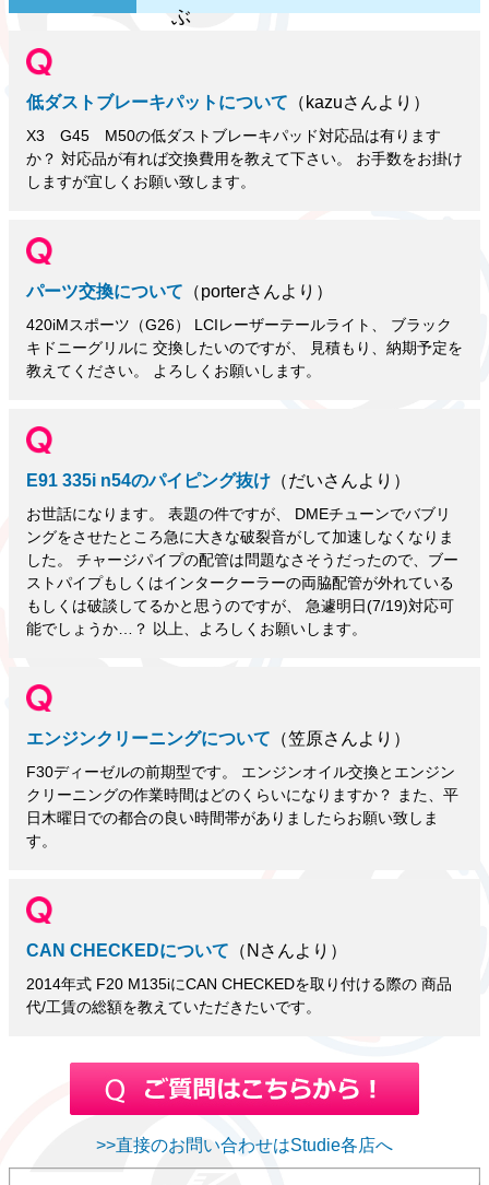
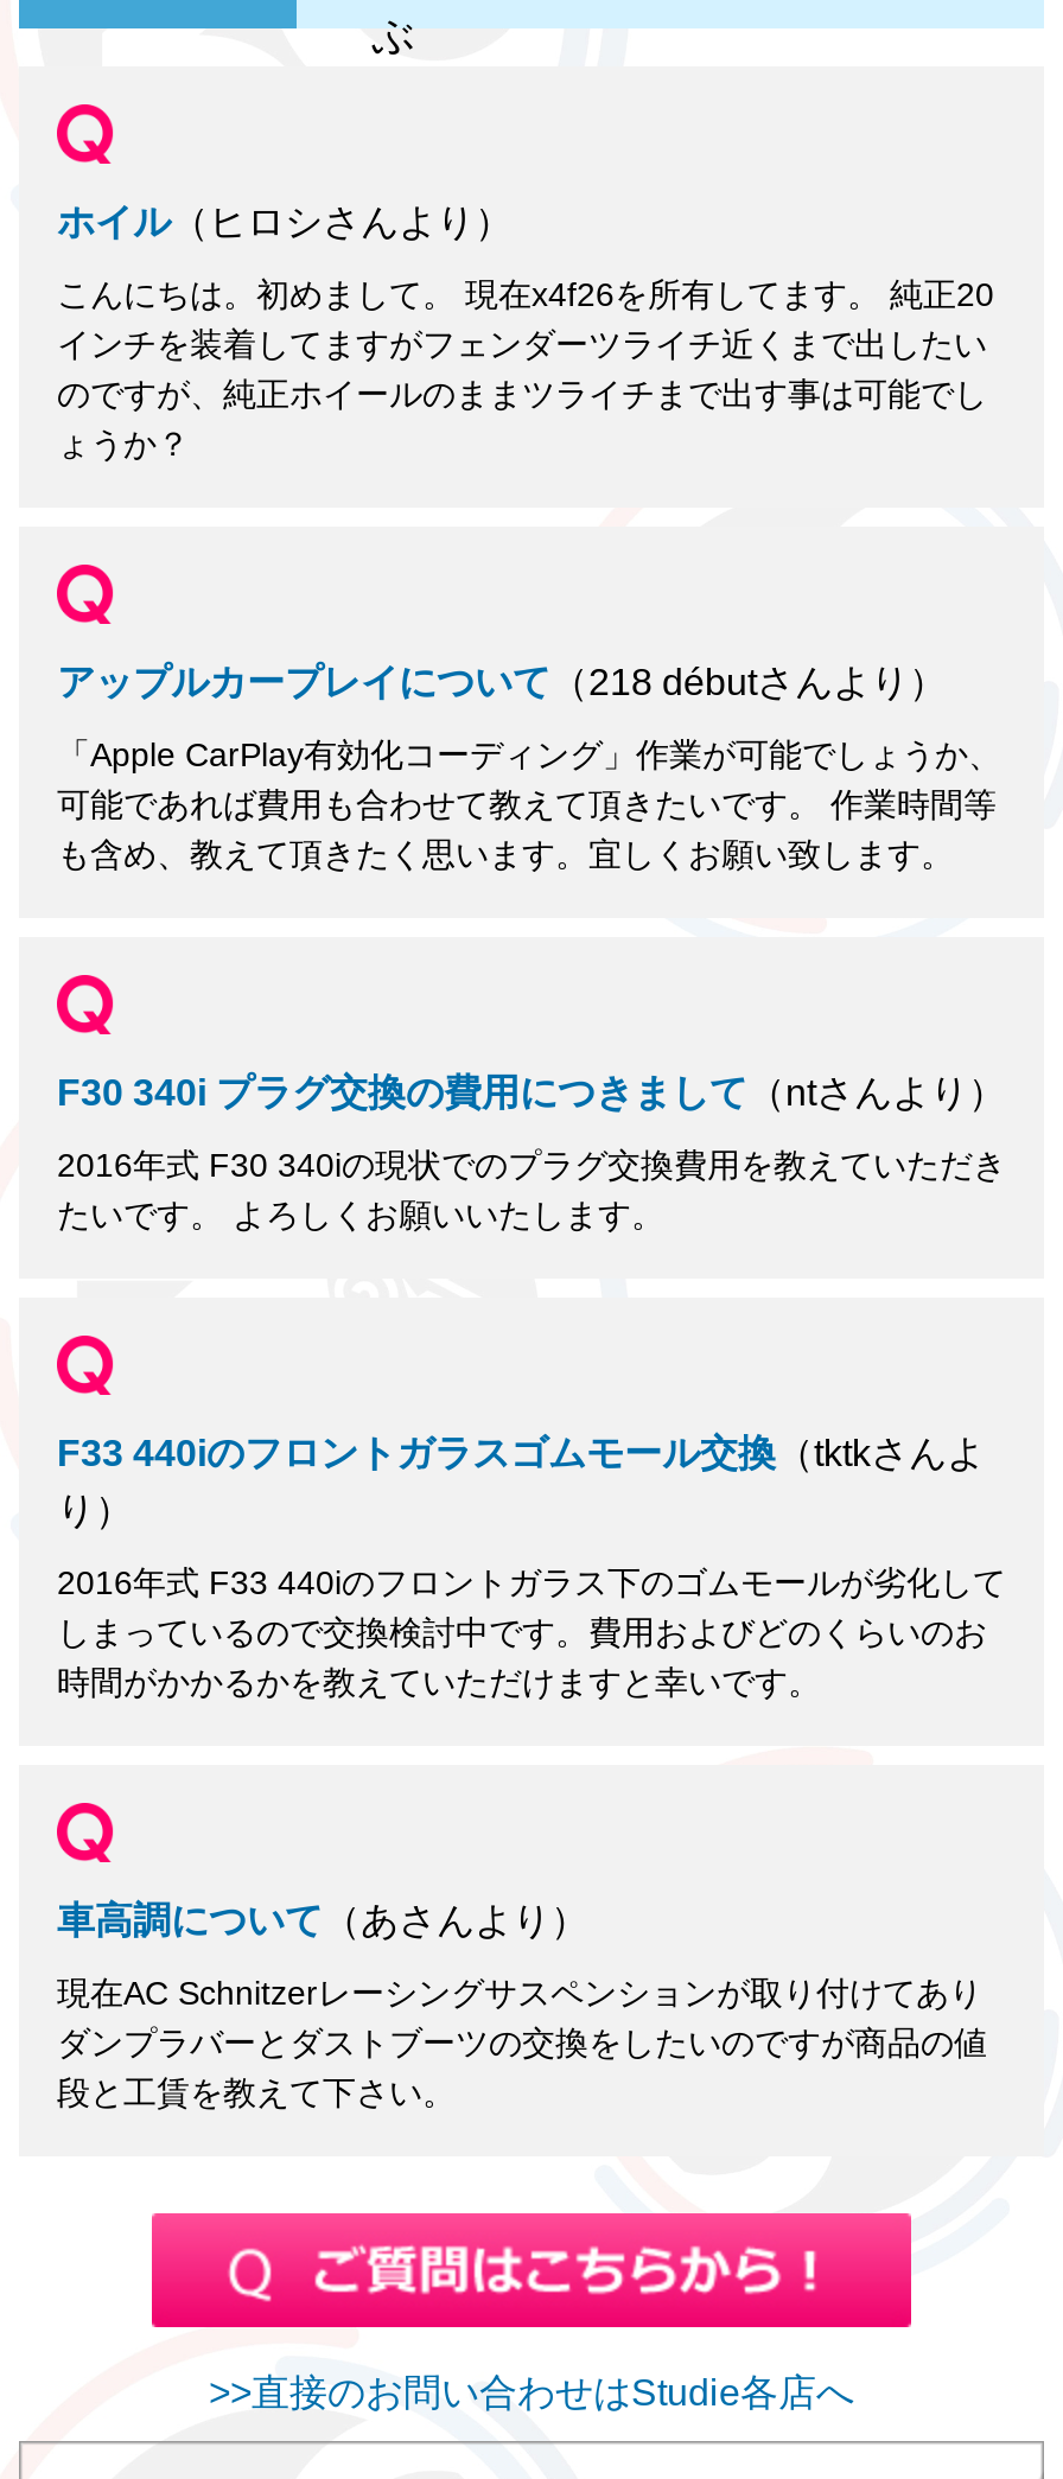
- 低ダストブレーキパットについて（kazuさんより）
+ ホイル（ヒロシさんより）

- X3 G45 M50の低ダストブレーキパッド対応品は有ります
- か？ 対応品が有れば交換費用を教えて下さい。 お手数をお掛け
- しますが宜しくお願い致します。
+ こんにちは。初めまして。 現在x4f26を所有してます。 純正20
+ インチを装着してますがフェンダーツライチ近くまで出したい
+ のですが、純正ホイールのままツライチまで出す事は可能でし
+ ょうか？

- パーツ交換について（porterさんより）
+ アップルカープレイについて（218 débutさんより）

- 420iMスポーツ（G26） LCIレーザーテールライト、 ブラック
- キドニーグリルに 交換したいのですが、 見積もり、納期予定を
- 教えてください。 よろしくお願いします。
+ 「Apple CarPlay有効化コーディング」作業が可能でしょうか、
+ 可能であれば費用も合わせて教えて頂きたいです。 作業時間等
+ も含め、教えて頂きたく思います。宜しくお願い致します。

- E91 335i n54のパイピング抜け（だいさんより）
+ F30 340i プラグ交換の費用につきまして（ntさんより）

- お世話になります。 表題の件ですが、 DMEチューンでバブリ
- ングをさせたところ急に大きな破裂音がして加速しなくなりま
- した。 チャージパイプの配管は問題なさそうだったので、ブー
- ストパイプもしくはインタークーラーの両脇配管が外れている
- もしくは破談してるかと思うのですが、 急遽明日(7/19)対応可
- 能でしょうか…？ 以上、よろしくお願いします。
+ 2016年式 F30 340iの現状でのプラグ交換費用を教えていただき
+ たいです。 よろしくお願いいたします。

- エンジンクリーニングについて（笠原さんより）
+ F33 440iのフロントガラスゴムモール交換（tktkさんよ
+ り）

- F30ディーゼルの前期型です。 エンジンオイル交換とエンジン
- クリーニングの作業時間はどのくらいになりますか？ また、平
- 日木曜日での都合の良い時間帯がありましたらお願い致しま
- す。
+ 2016年式 F33 440iのフロントガラス下のゴムモールが劣化して
+ しまっているので交換検討中です。費用およびどのくらいのお
+ 時間がかかるかを教えていただけますと幸いです。

- CAN CHECKEDについて（Nさんより）
+ 車高調について（あさんより）

- 2014年式 F20 M135iにCAN CHECKEDを取り付ける際の 商品
- 代/工賃の総額を教えていただきたいです。
+ 現在AC Schnitzerレーシングサスペンションが取り付けてあり
+ ダンプラバーとダストブーツの交換をしたいのですが商品の値
+ 段と工賃を教えて下さい。
